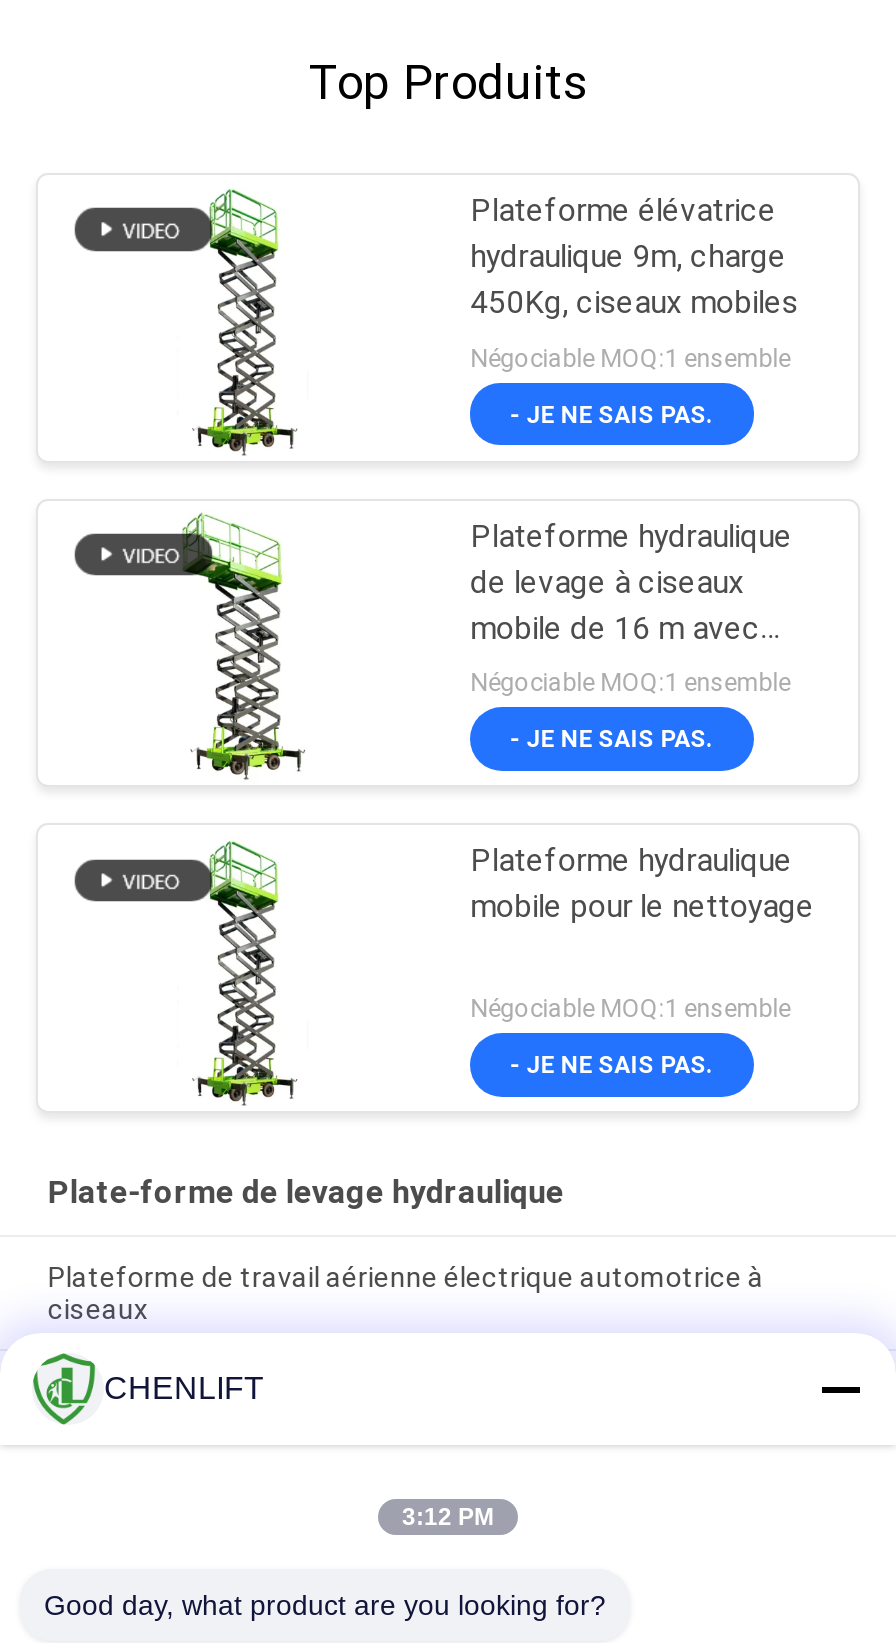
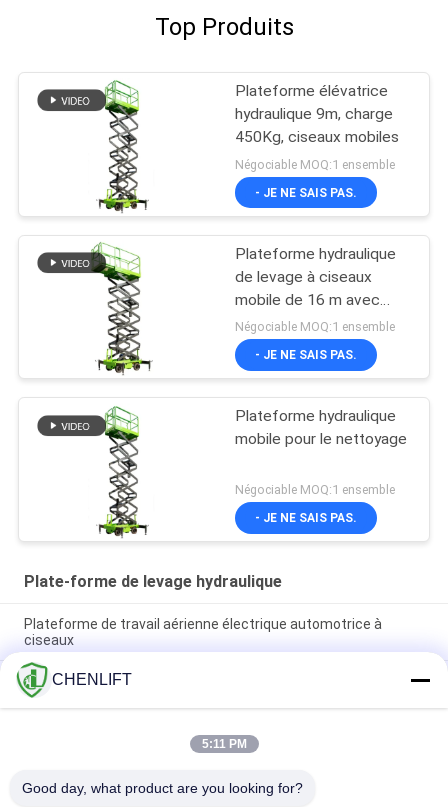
- 3:12 PM
+ 5:11 PM
